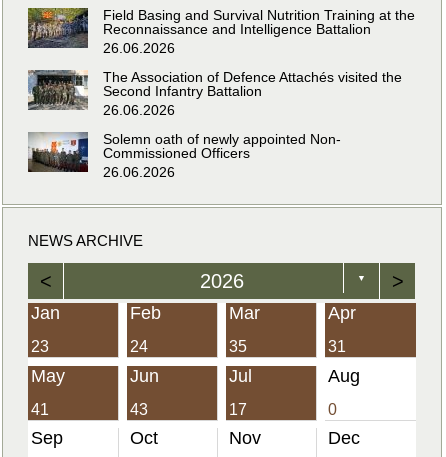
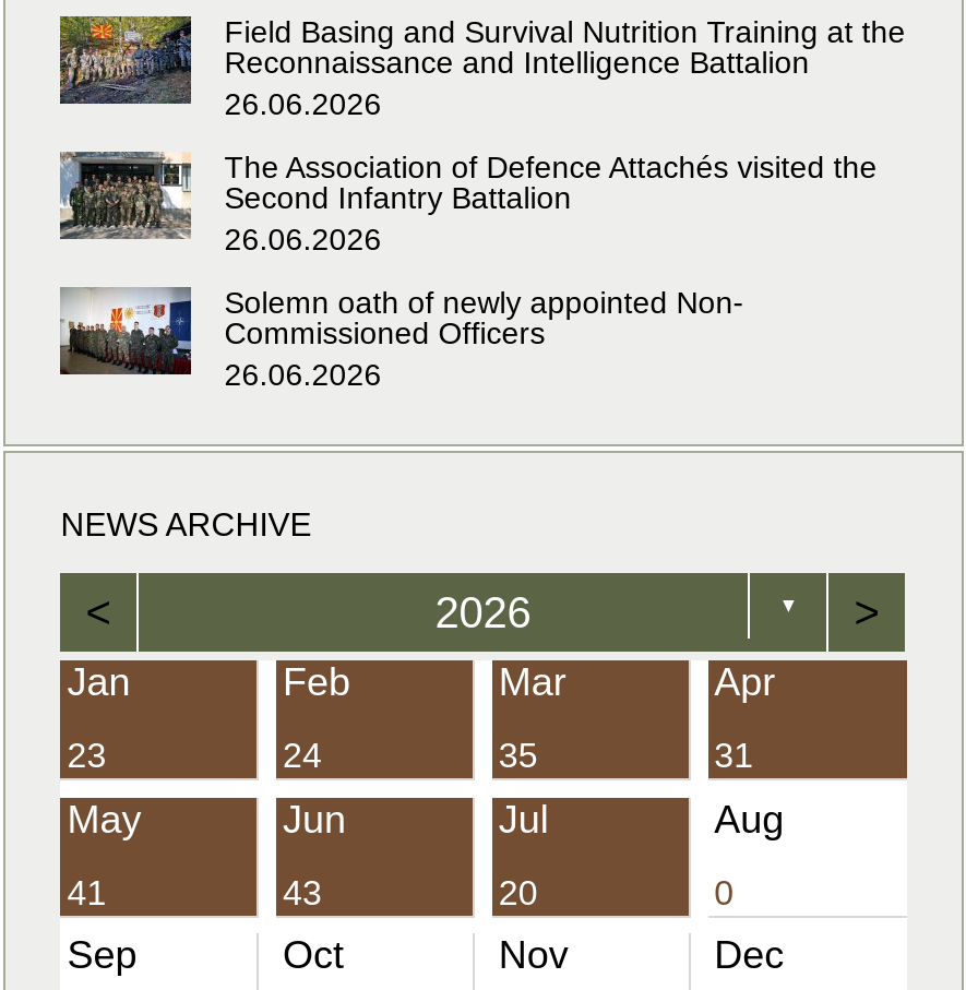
- 17
+ 20
